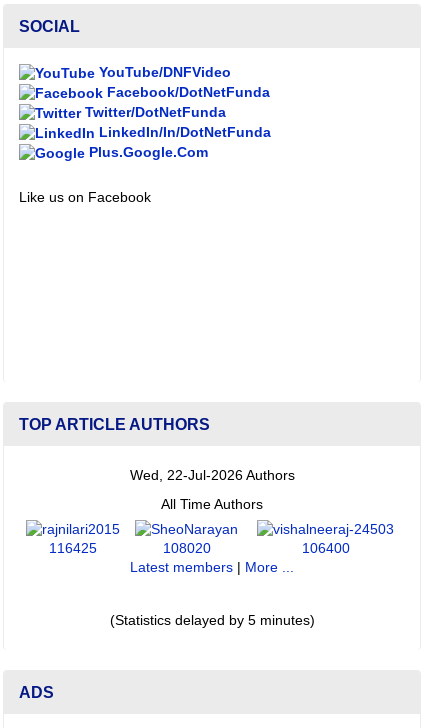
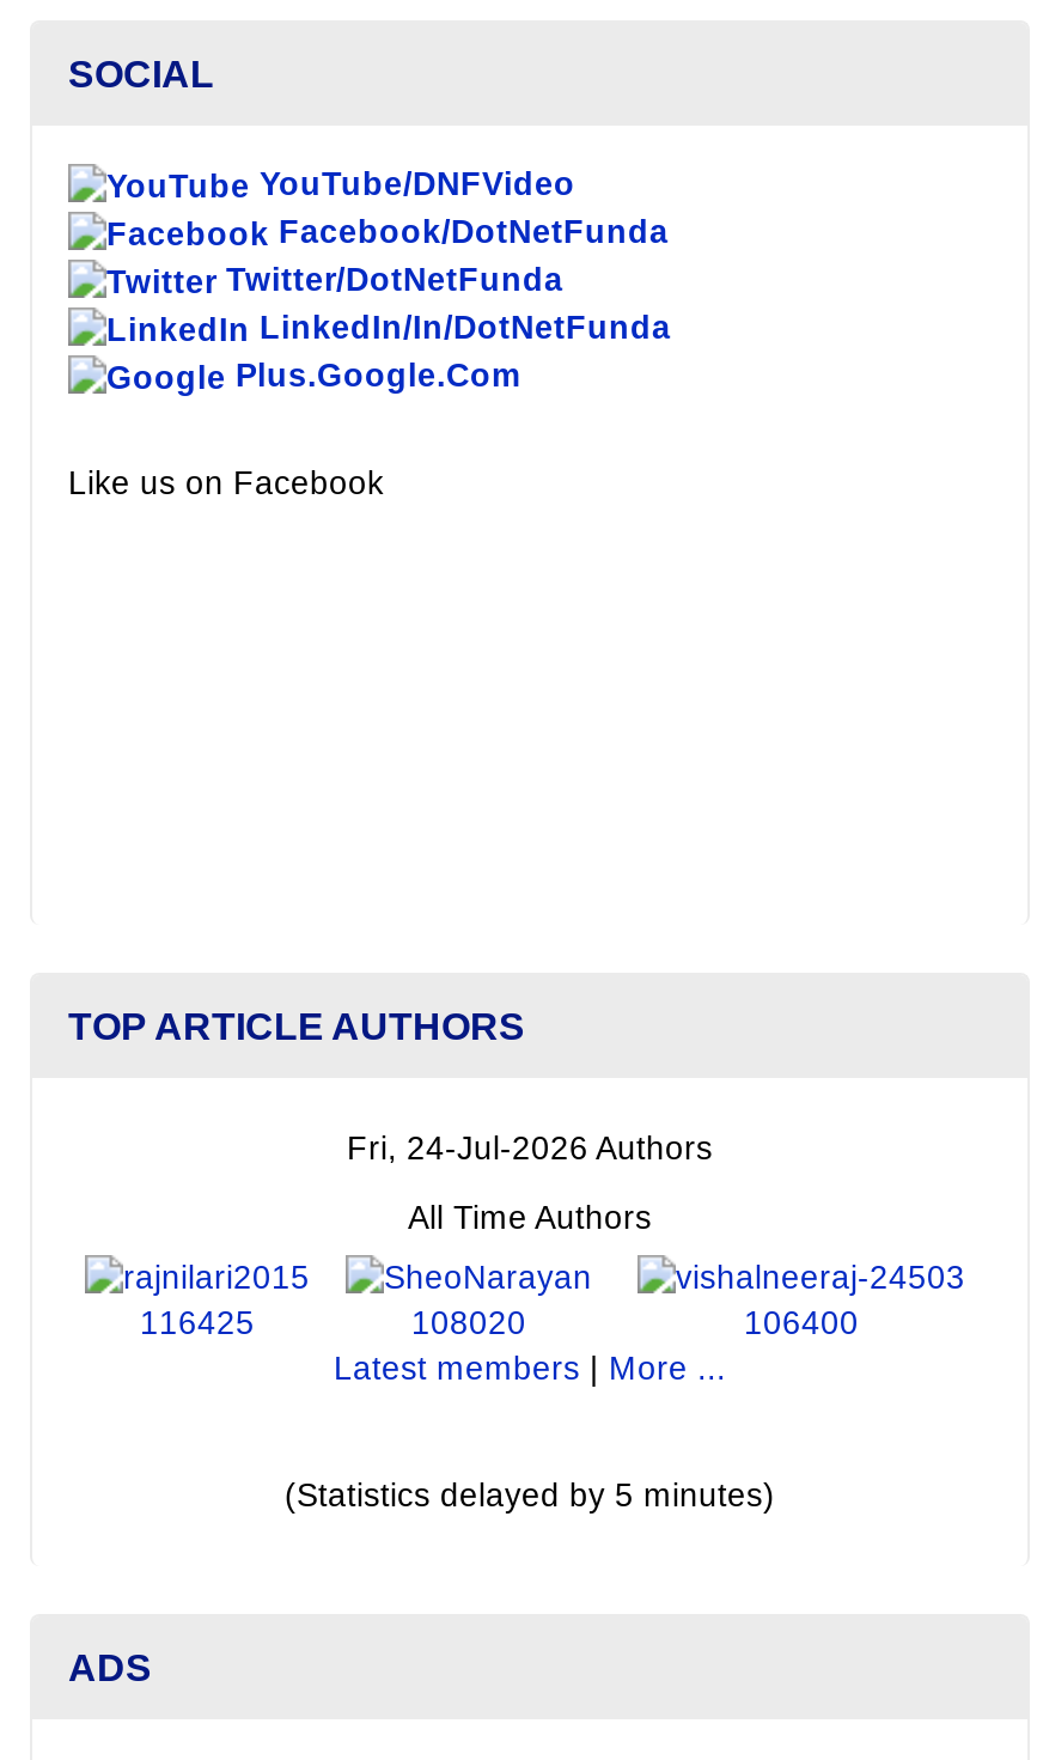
- Wed, 22-Jul-2026 Authors
+ Fri, 24-Jul-2026 Authors
